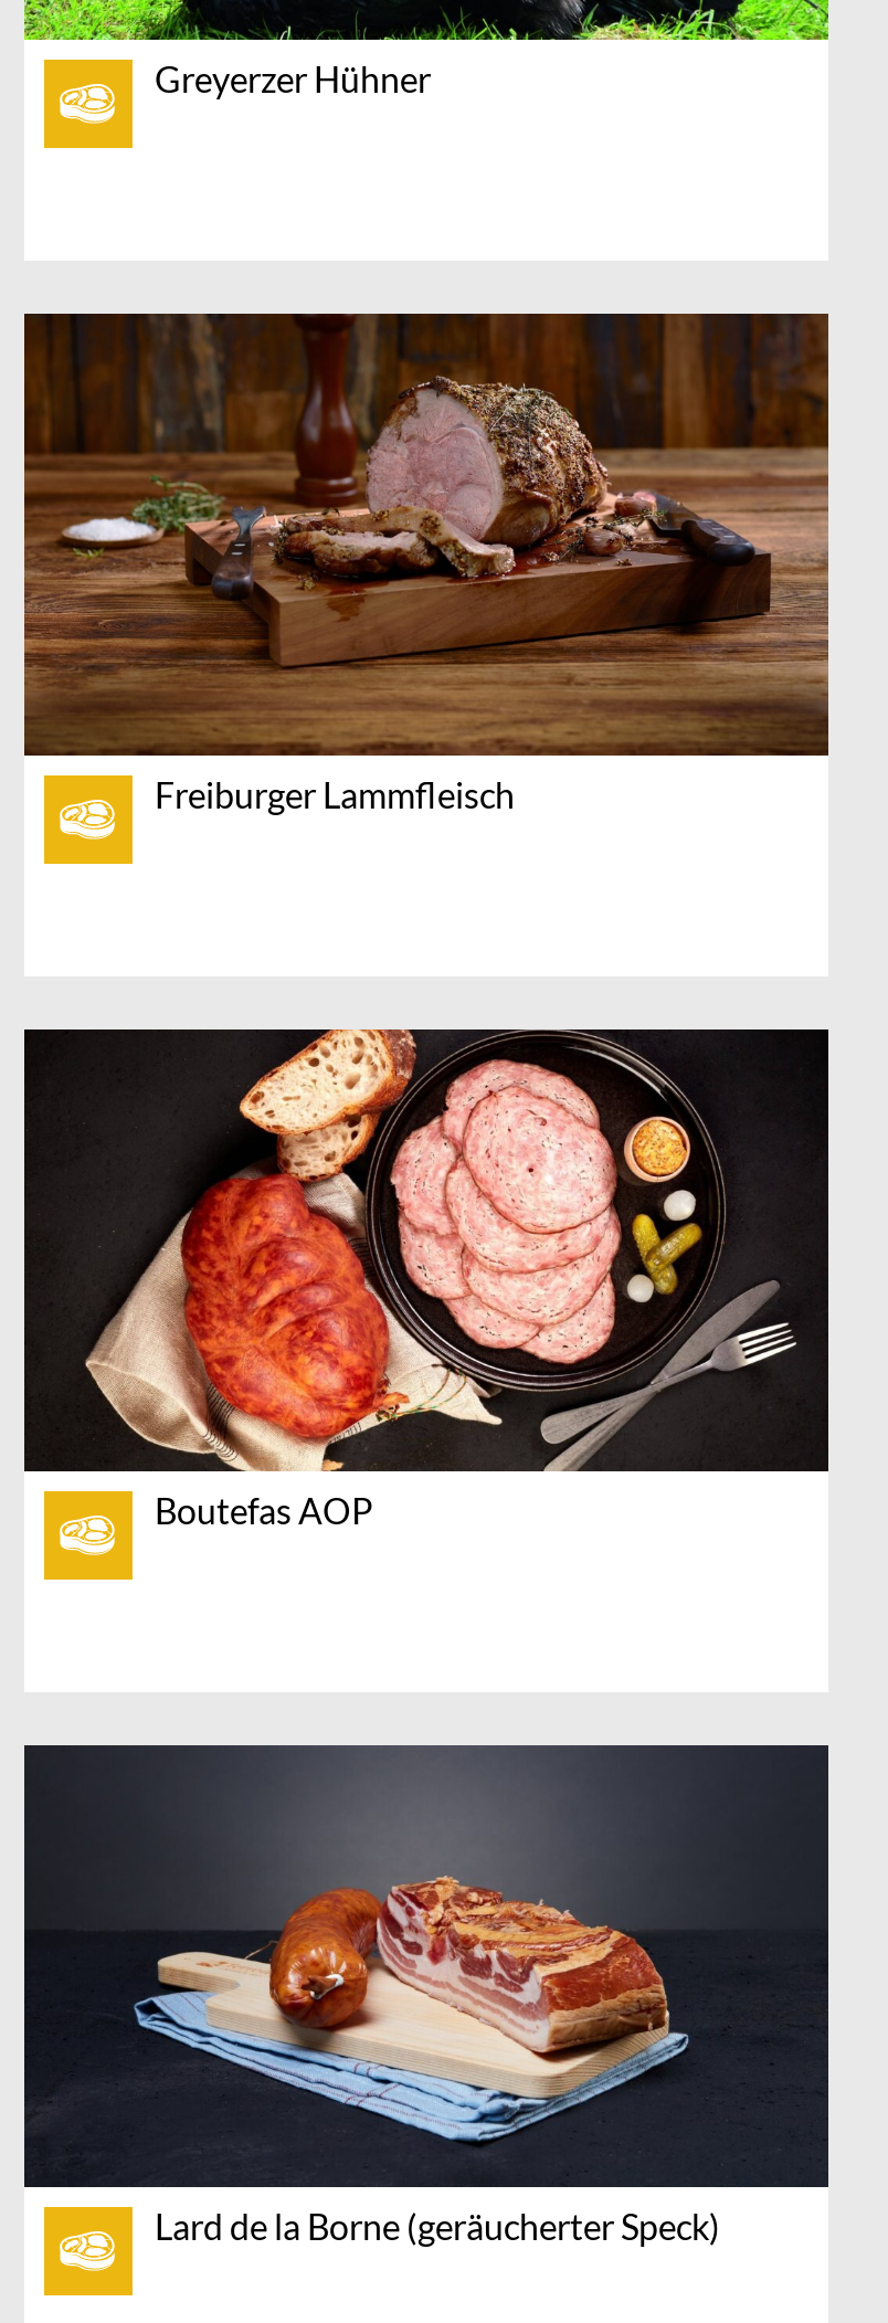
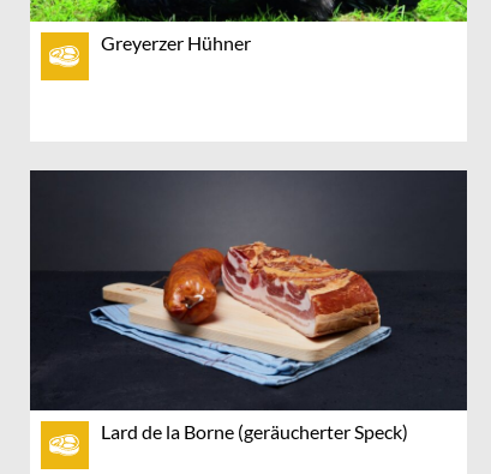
- [image]
- Freiburger Lammfleisch

- [image]
- Boutefas AOP
